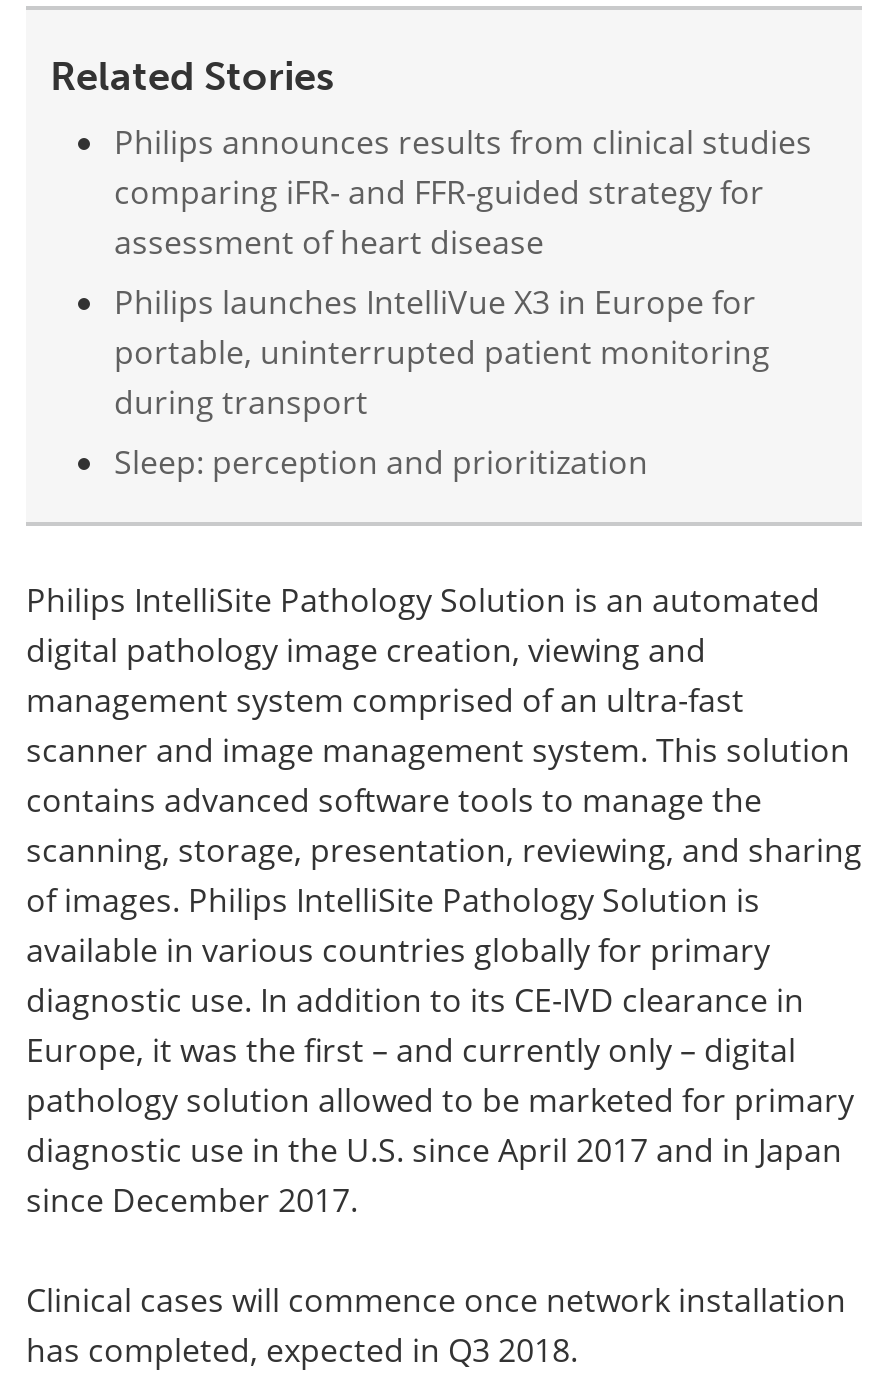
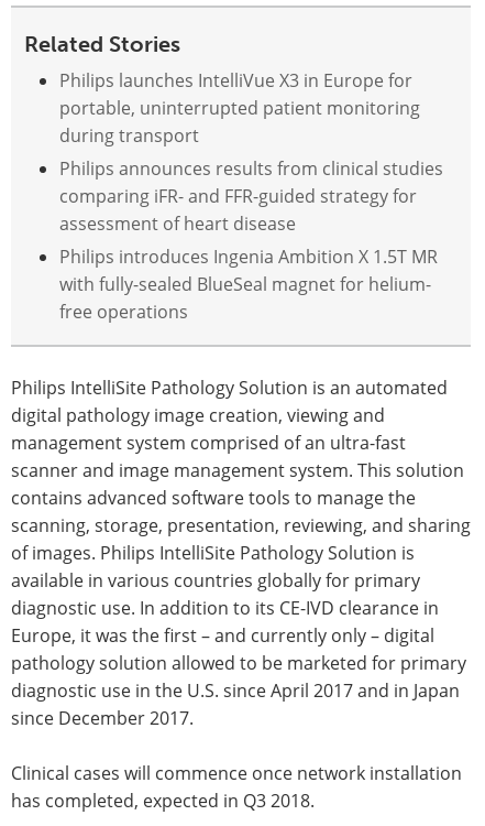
moved down: Philips announces results from clinical studies | comparing iFR- and FFR-guided strategy for | assessment of heart disease

moved up: Philips launches IntelliVue X3 in Europe for | portable, uninterrupted patient monitoring | during transport

- Sleep: perception and prioritization
+ Philips introduces Ingenia Ambition X 1.5T MR
+ with fully-sealed BlueSeal magnet for helium-
+ free operations
